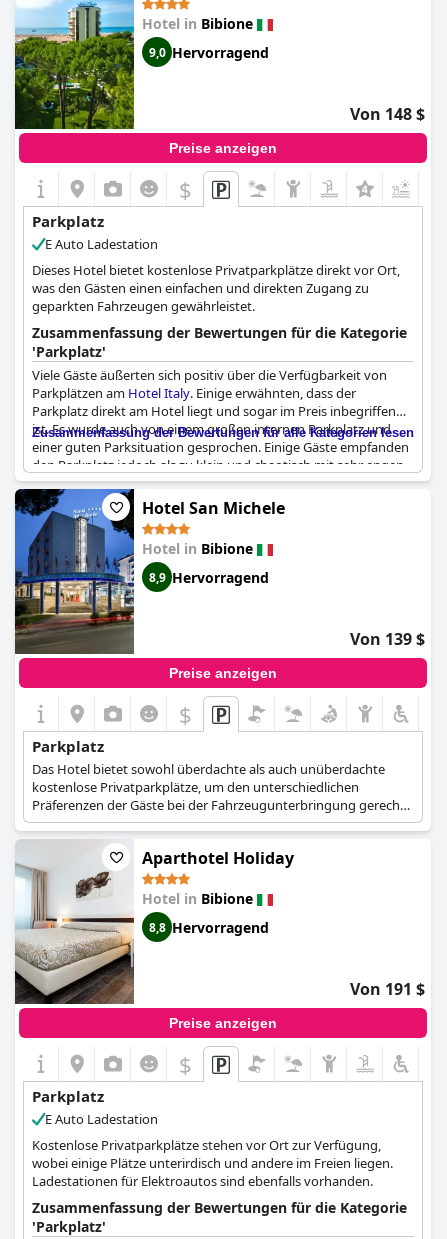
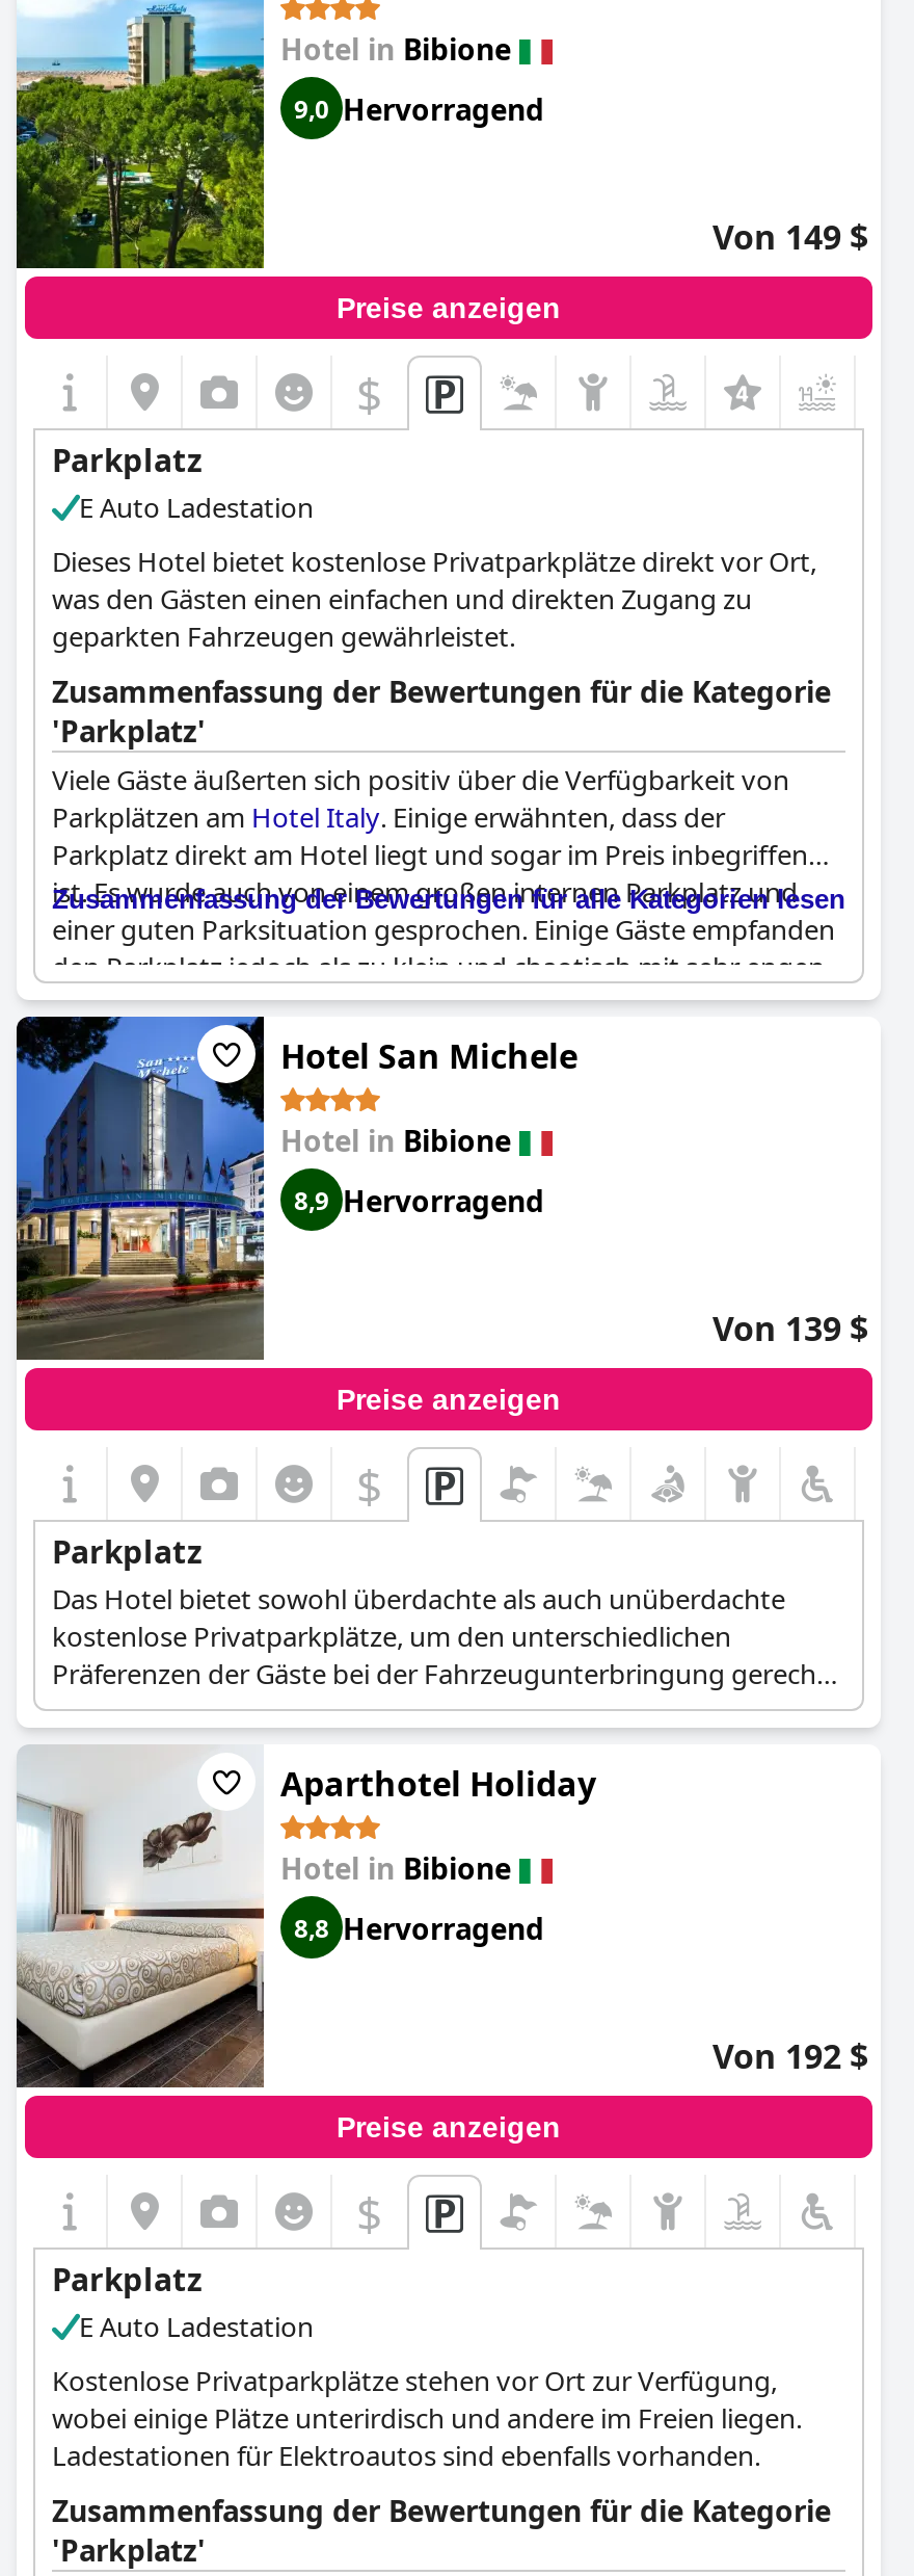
- Von 148 $
+ Von 149 $

- Von 191 $
+ Von 192 $
